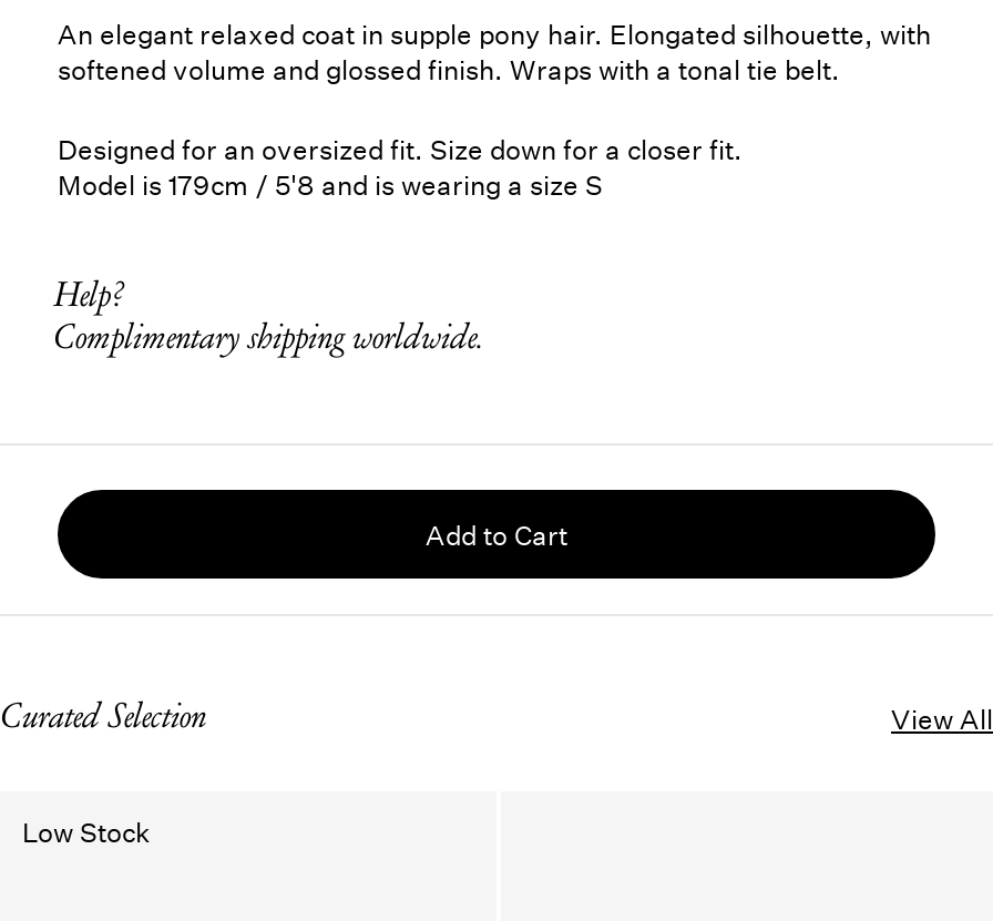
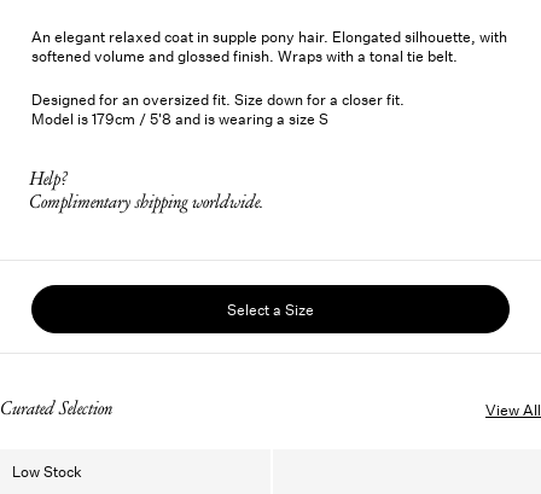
- Add to Cart
+ Select a Size
